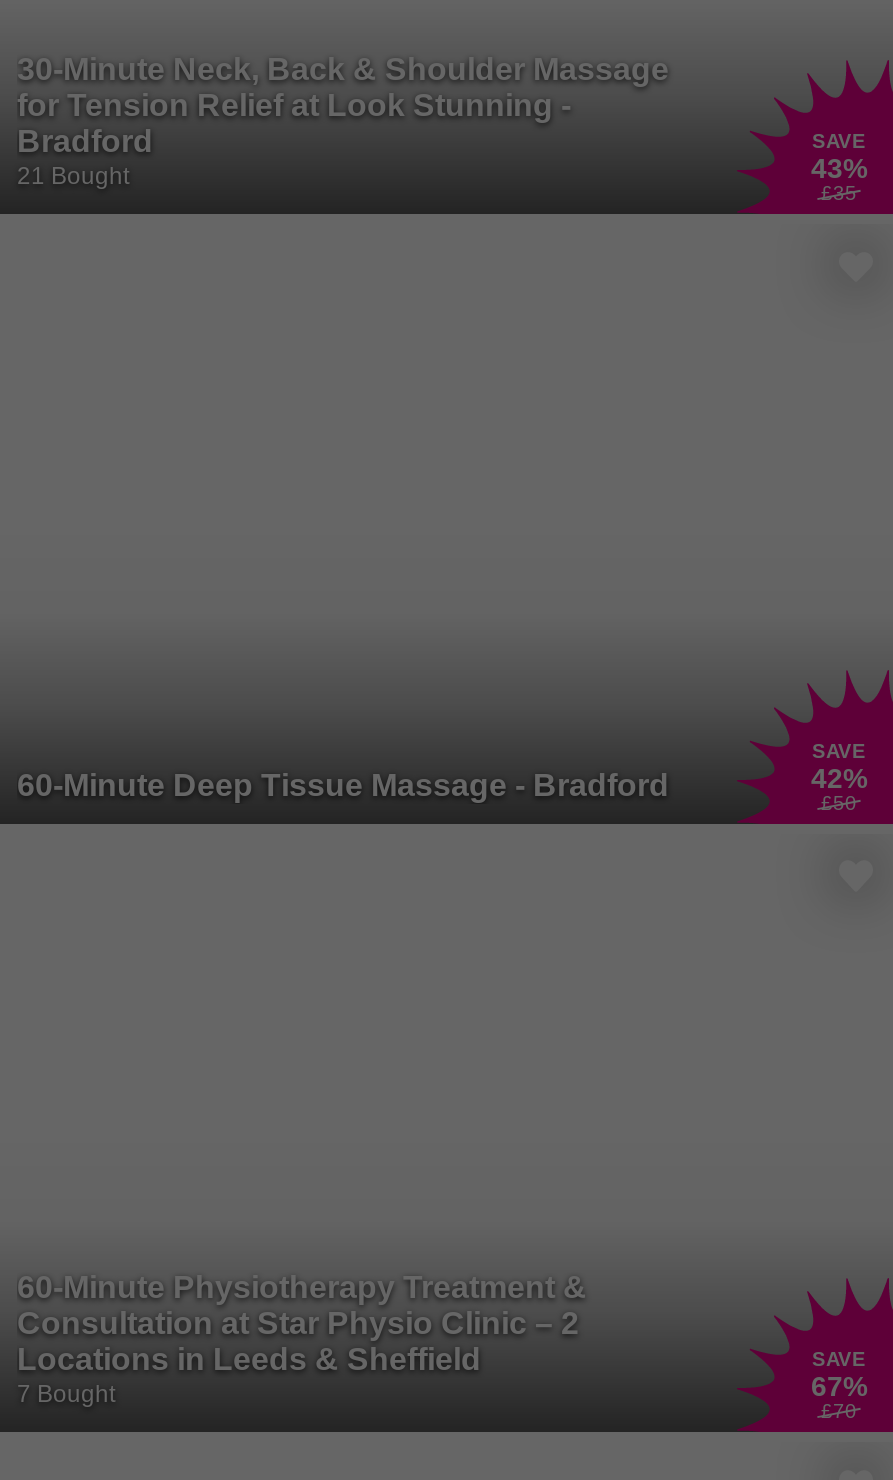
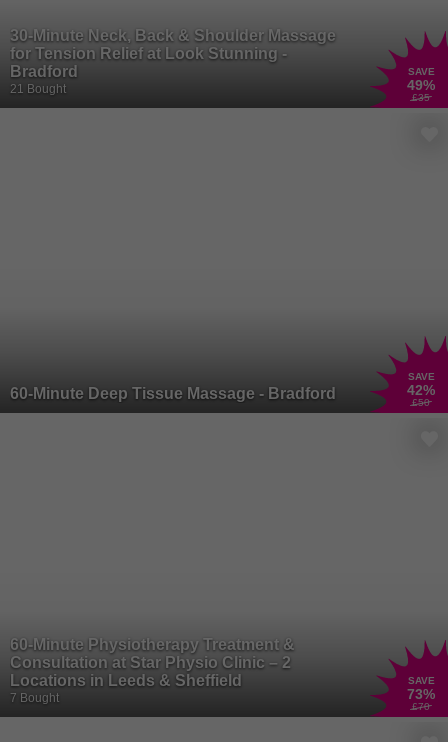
- 43%
+ 49%

- 67%
+ 73%
